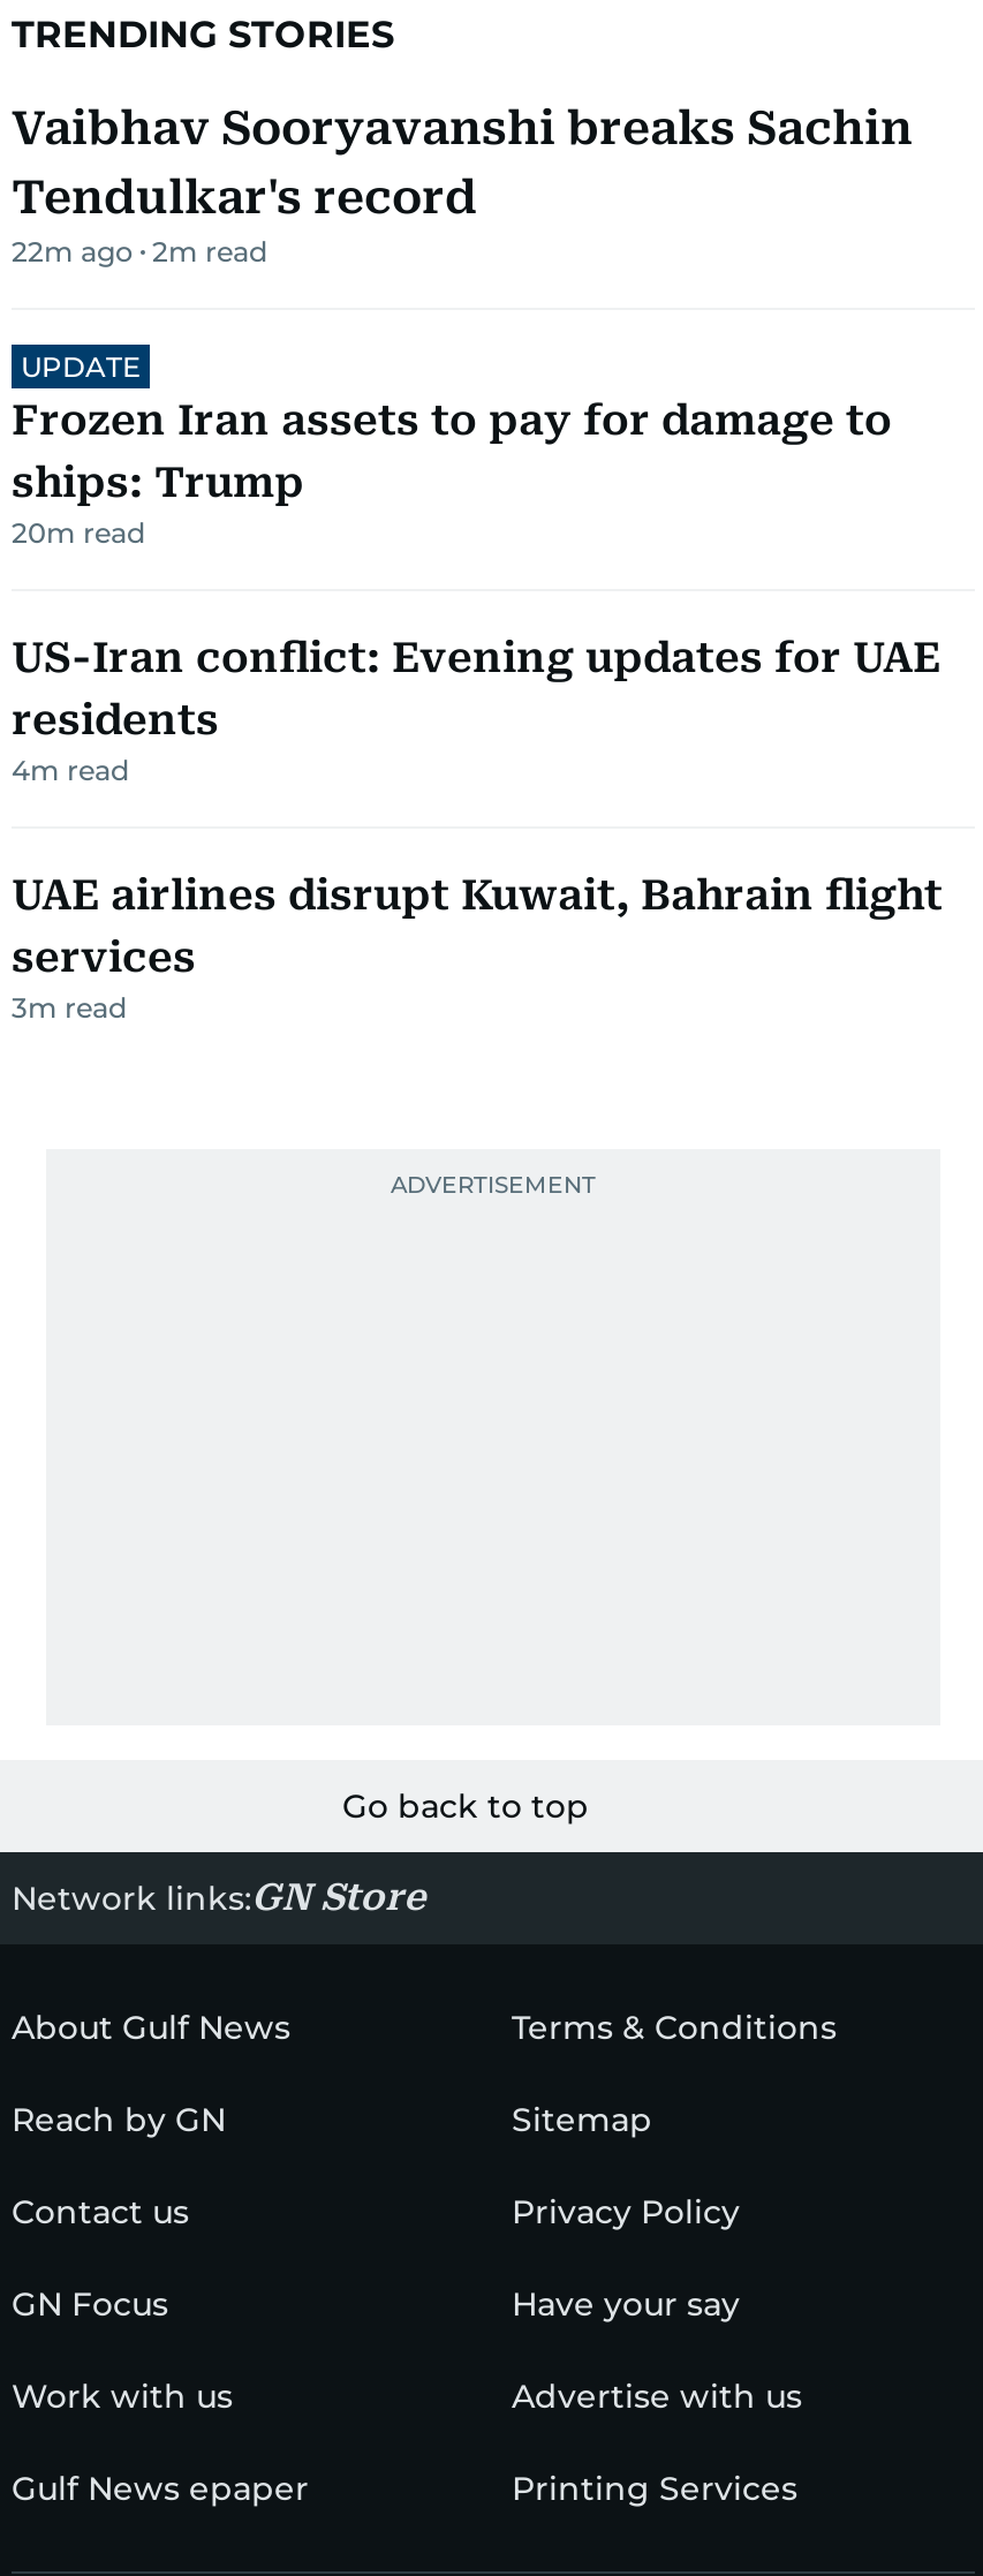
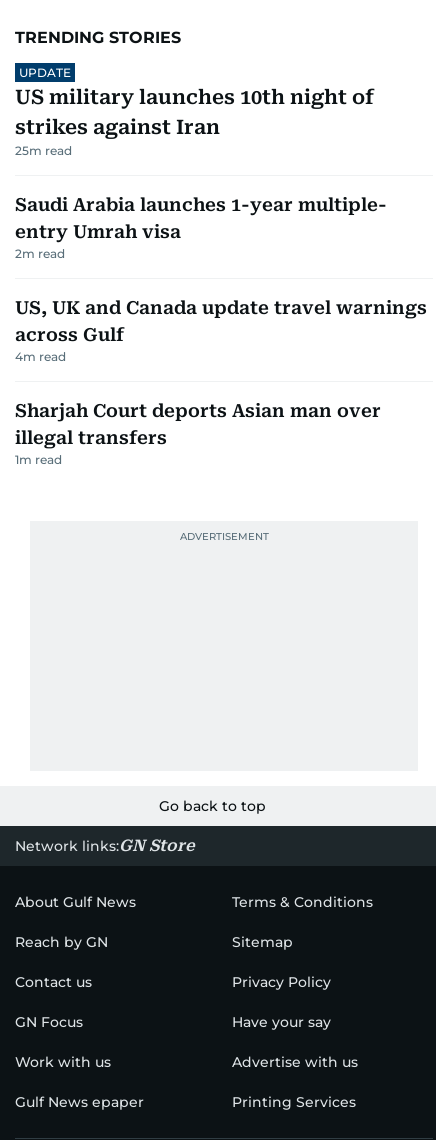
- Vaibhav Sooryavanshi breaks Sachin
- Tendulkar's record
- 22m ago 2m read

moved up: UPDATE

- Frozen Iran assets to pay for damage to
- ships: Trump
- 20m read
- US-Iran conflict: Evening updates for UAE
- residents
+ US military launches 10th night of
+ strikes against Iran
+ 25m read
+ Saudi Arabia launches 1-year multiple-
+ entry Umrah visa
+ 2m read
+ US, UK and Canada update travel warnings
+ across Gulf

- UAE airlines disrupt Kuwait, Bahrain flight
- services
- 3m read
+ Sharjah Court deports Asian man over
+ illegal transfers
+ 1m read
